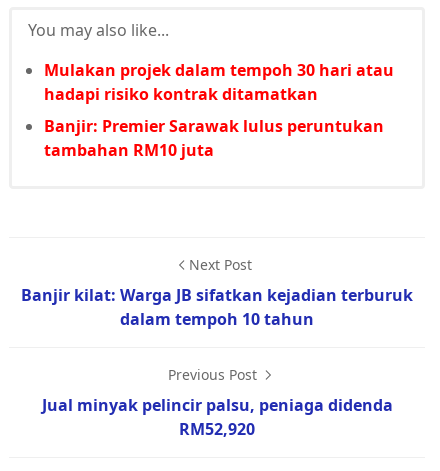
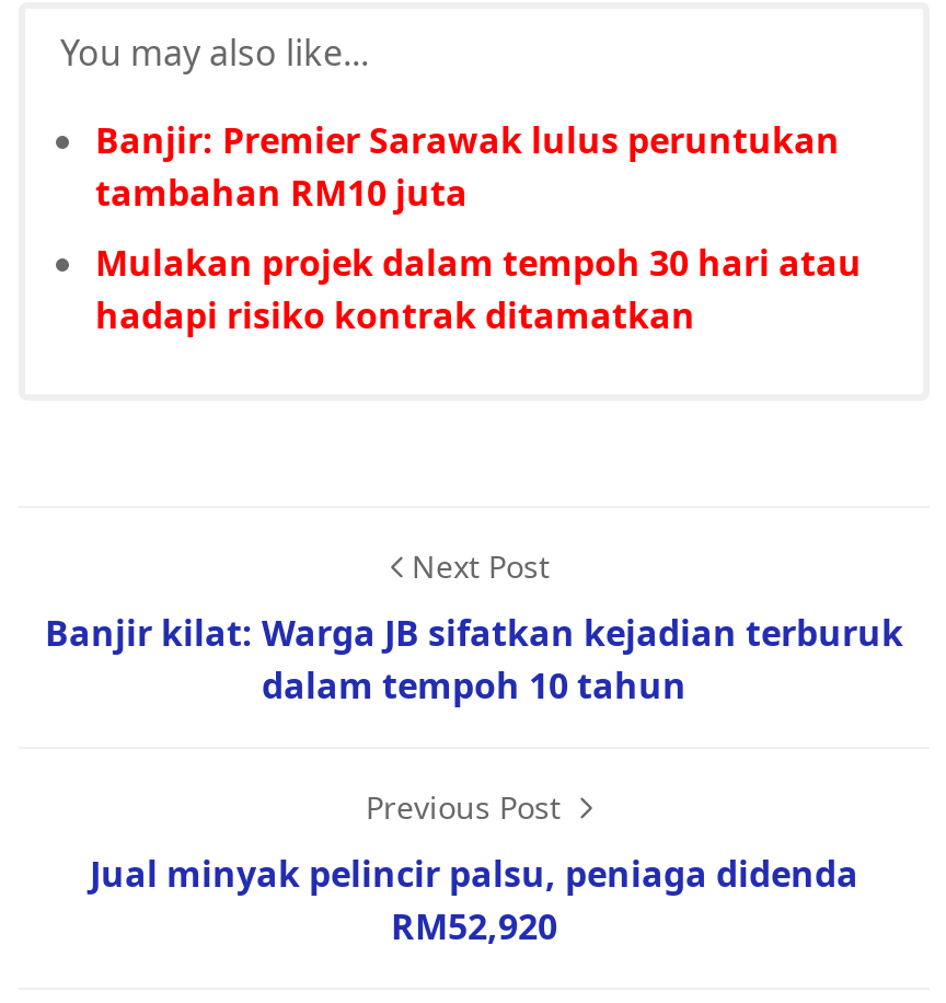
moved down: Mulakan projek dalam tempoh 30 hari atau | hadapi risiko kontrak ditamatkan

moved up: Banjir: Premier Sarawak lulus peruntukan | tambahan RM10 juta
